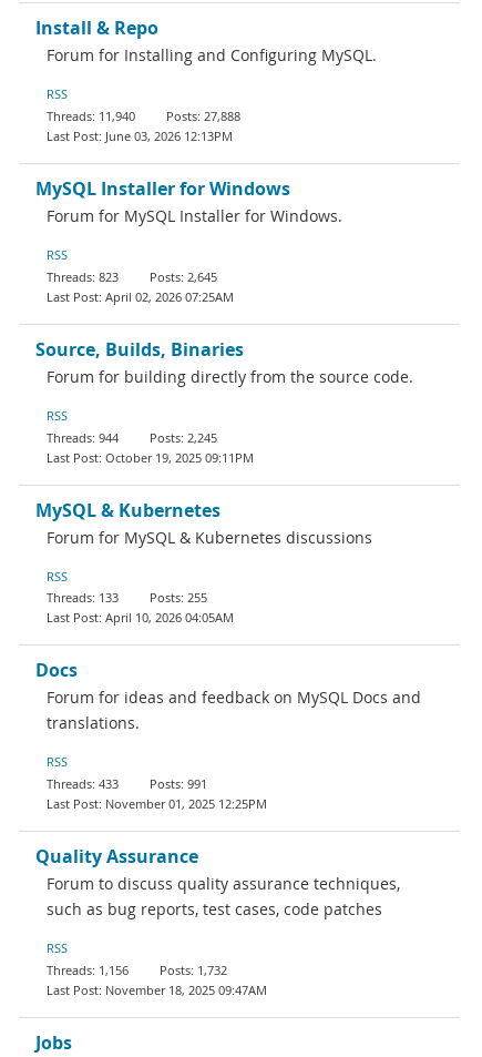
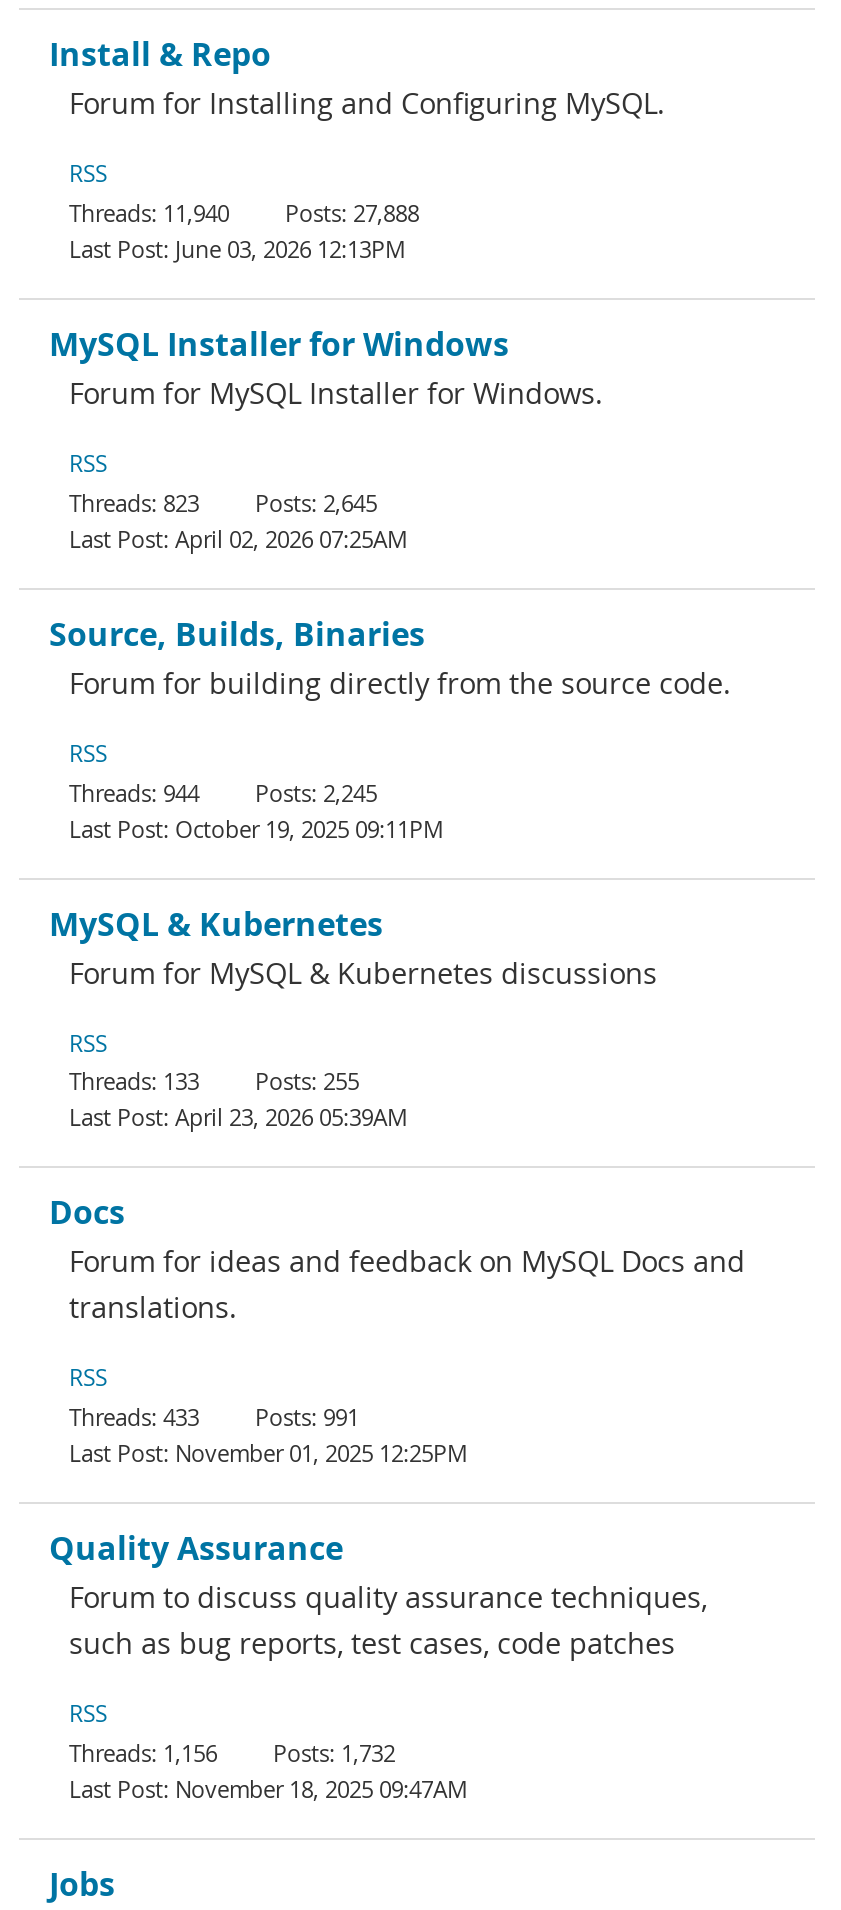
- April 10, 2026 04:05AM
+ April 23, 2026 05:39AM
